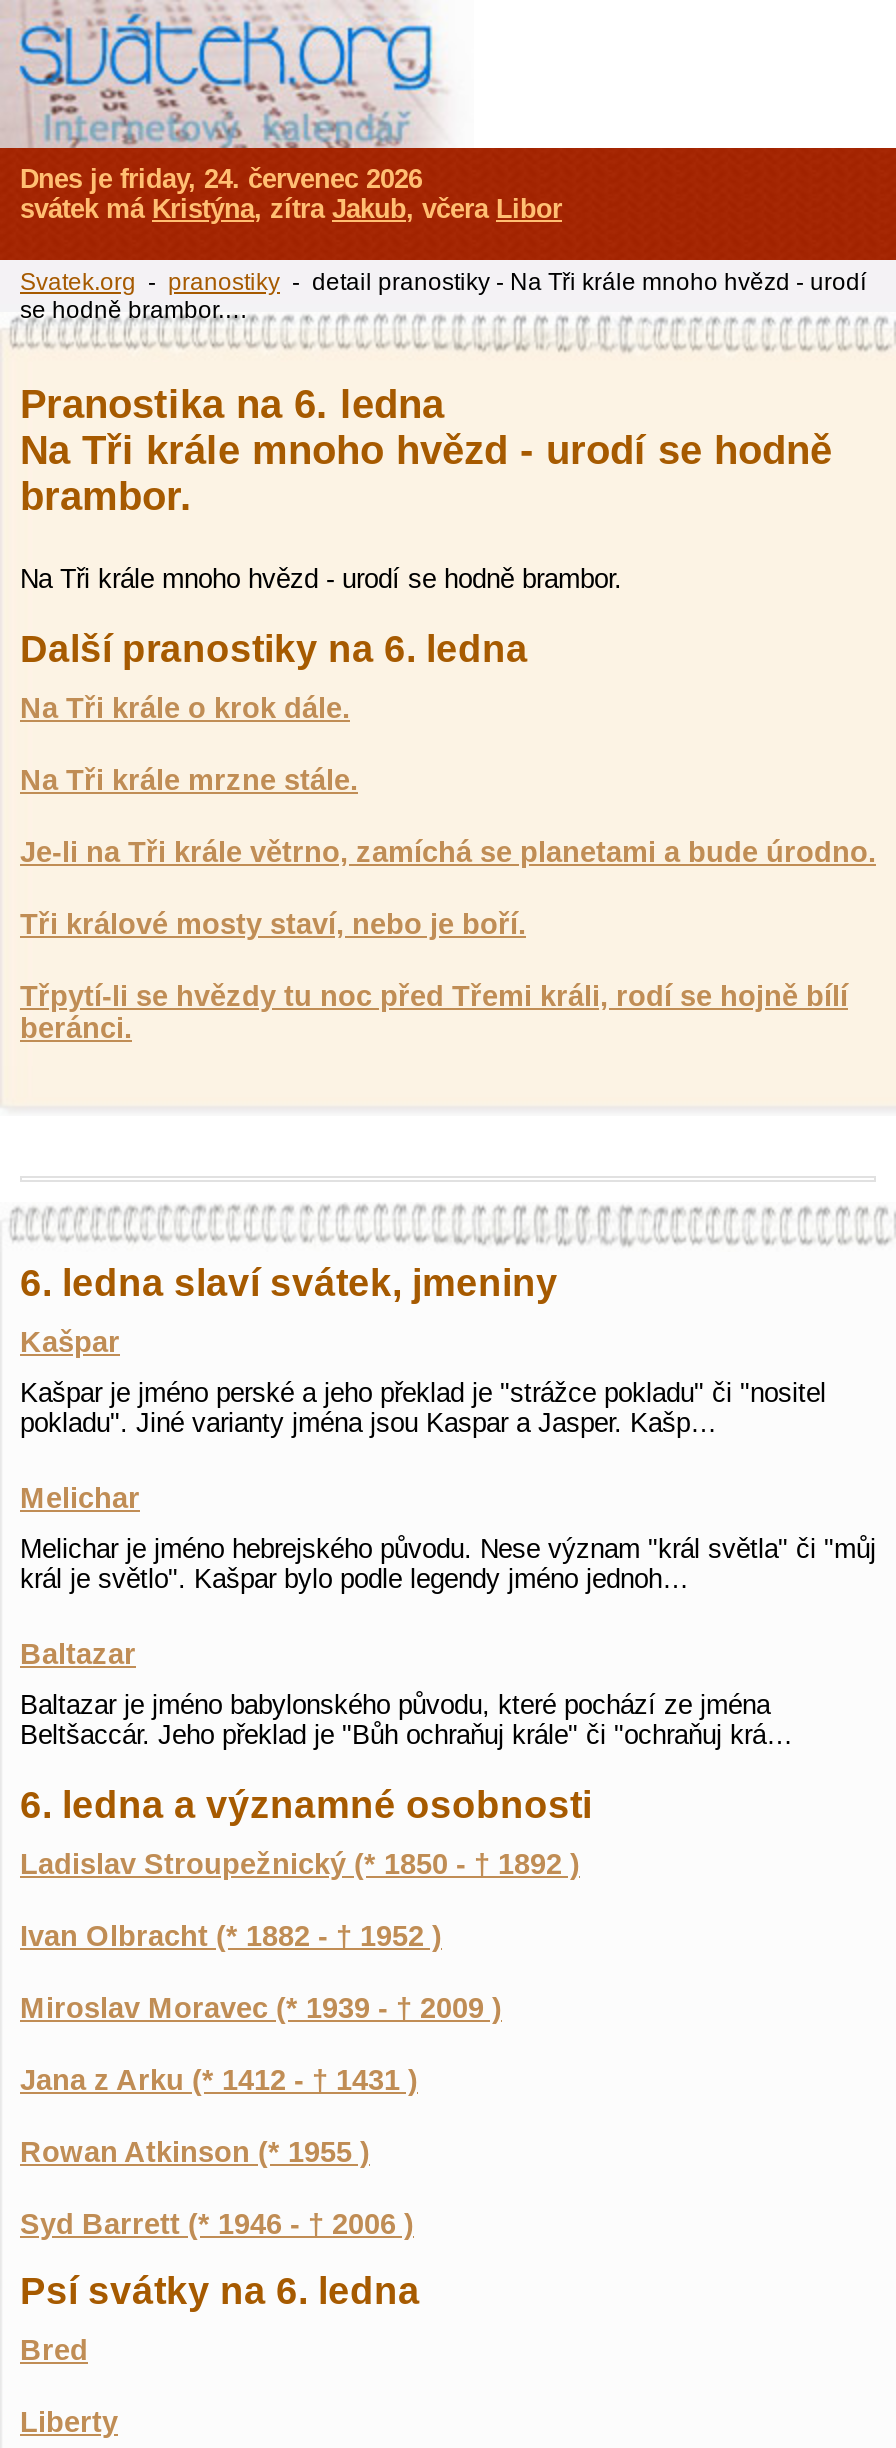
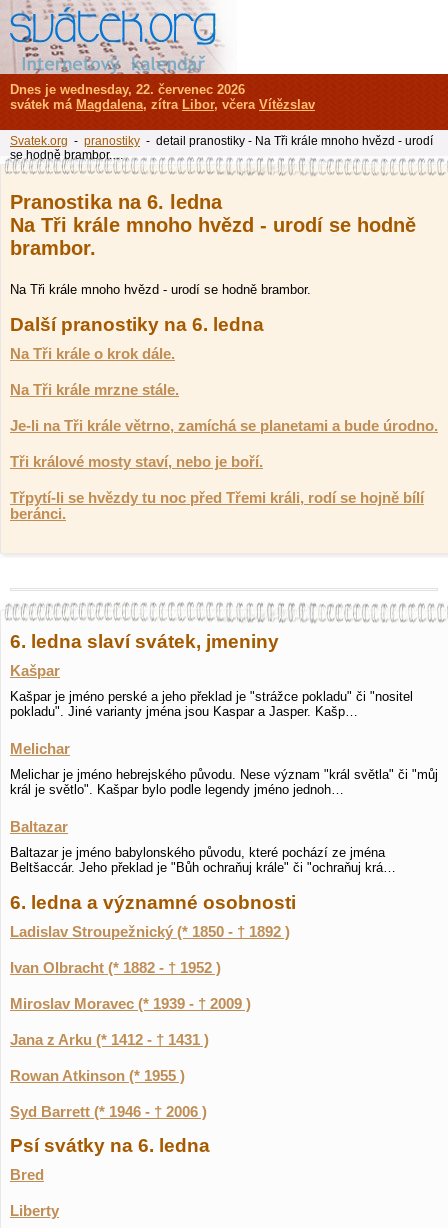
- Dnes je friday, 24. červenec 2026
+ Dnes je wednesday, 22. červenec 2026

- svátek má Kristýna, zítra Jakub, včera Libor
+ svátek má Magdalena, zítra Libor, včera Vítězslav
